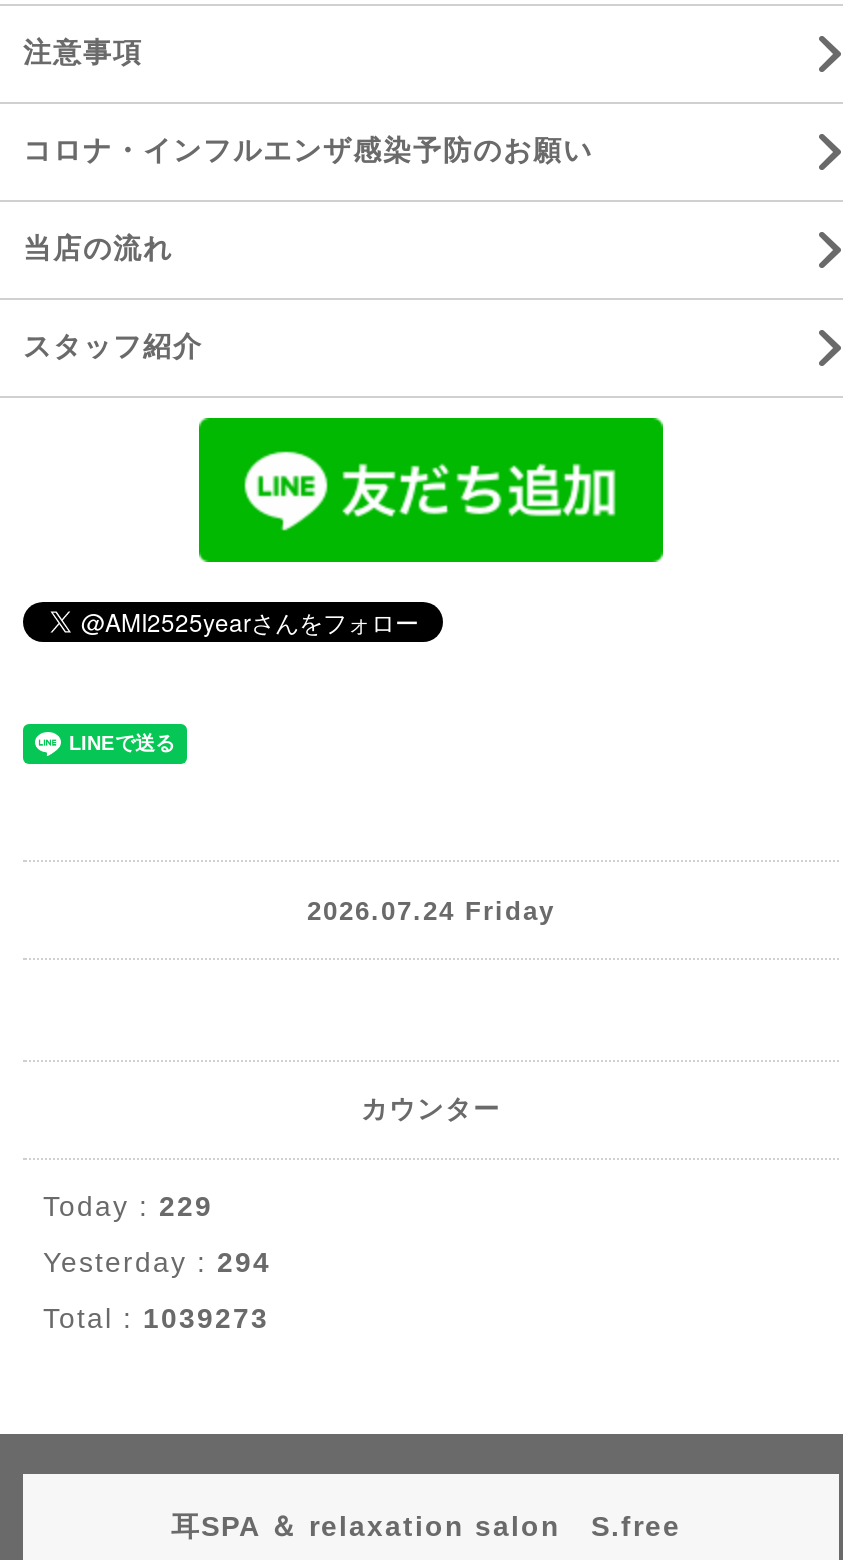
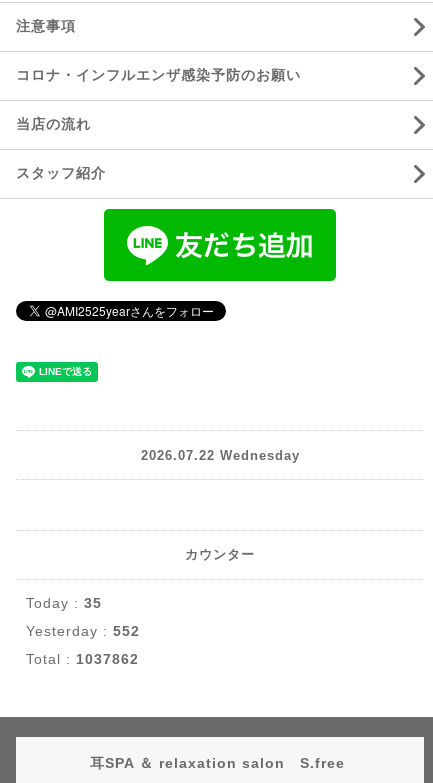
- 2026.07.24 Friday
+ 2026.07.22 Wednesday

- Today : 229
+ Today : 35

- Yesterday : 294
+ Yesterday : 552

- Total : 1039273
+ Total : 1037862
